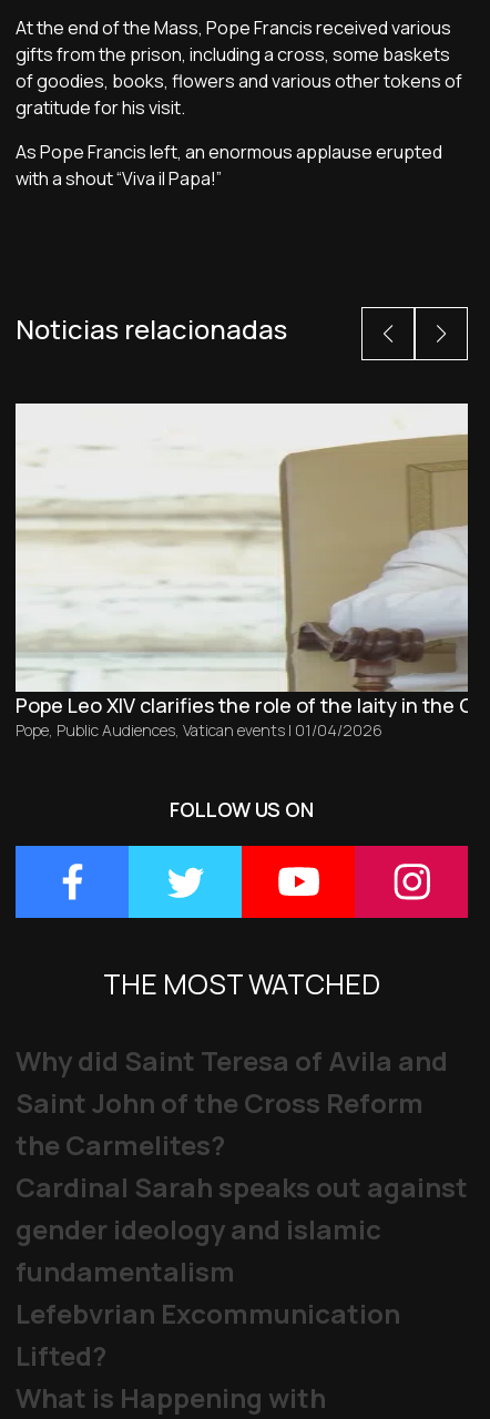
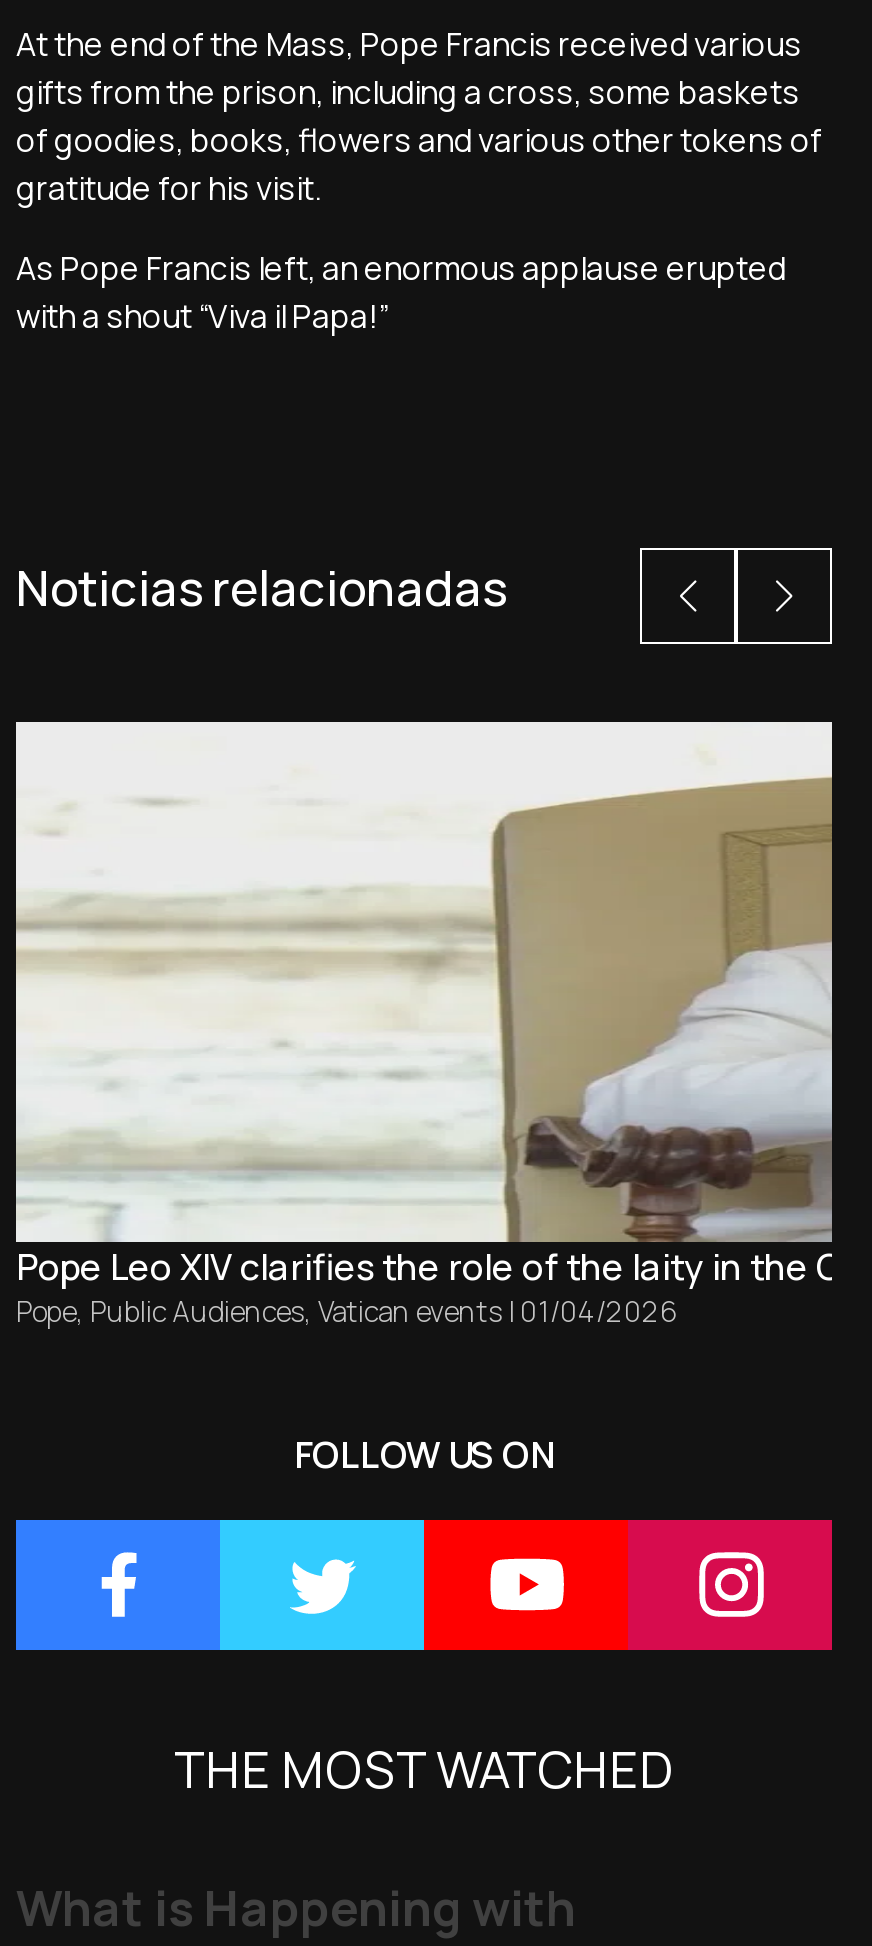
- Why did Saint Teresa of Avila and
- Saint John of the Cross Reform
- the Carmelites?
- Cardinal Sarah speaks out against
- gender ideology and islamic
- fundamentalism
- Lefebvrian Excommunication
- Lifted?
